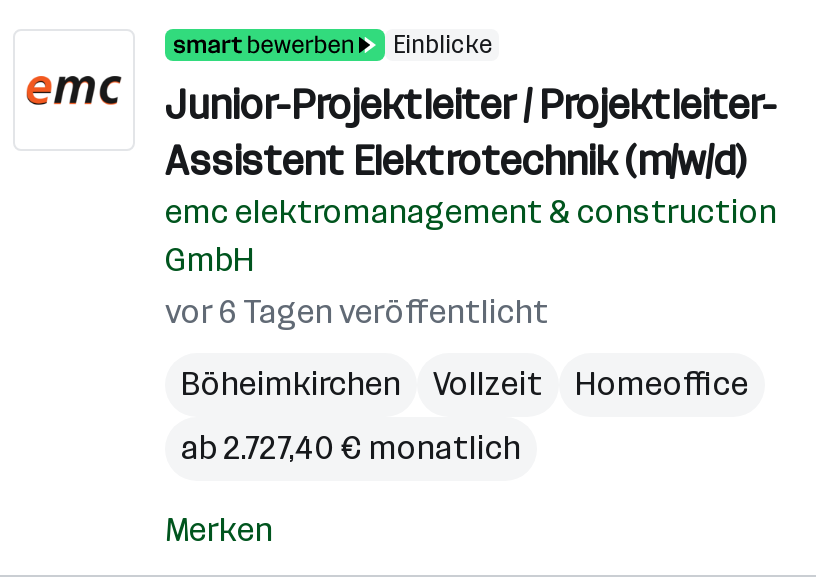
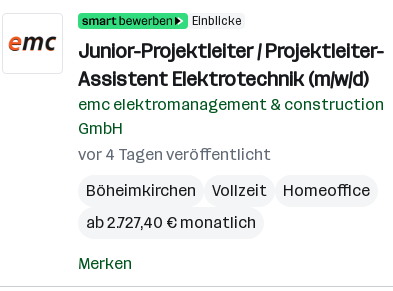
- vor 6 Tagen veröffentlicht
+ vor 4 Tagen veröffentlicht
